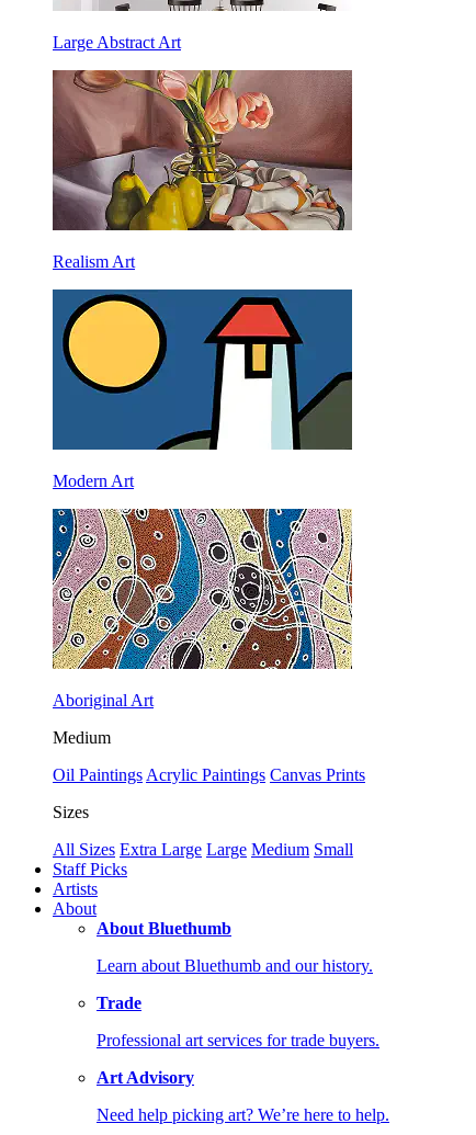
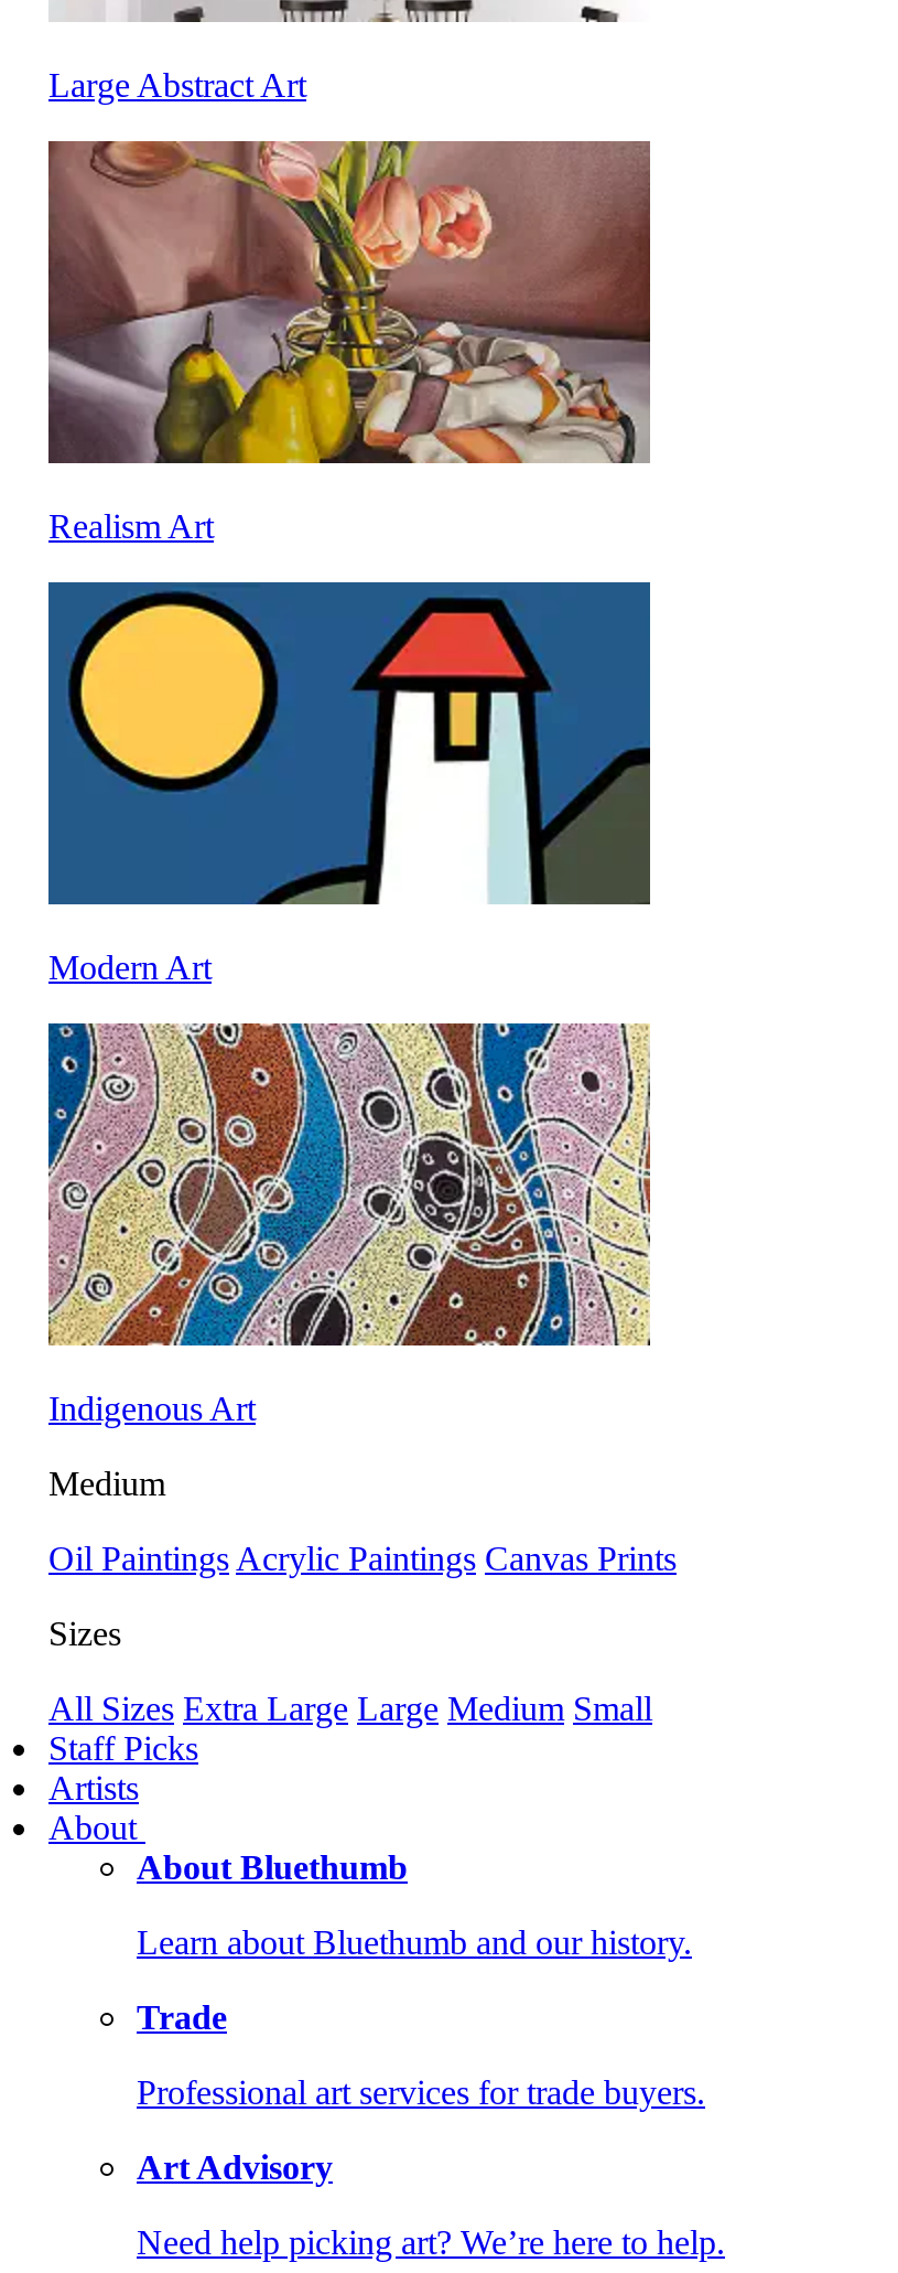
- Aboriginal Art
+ Indigenous Art
